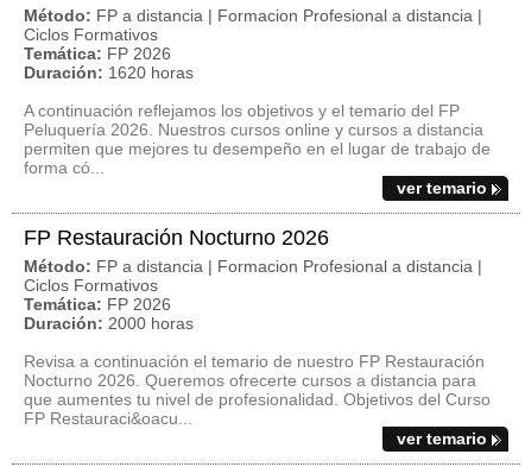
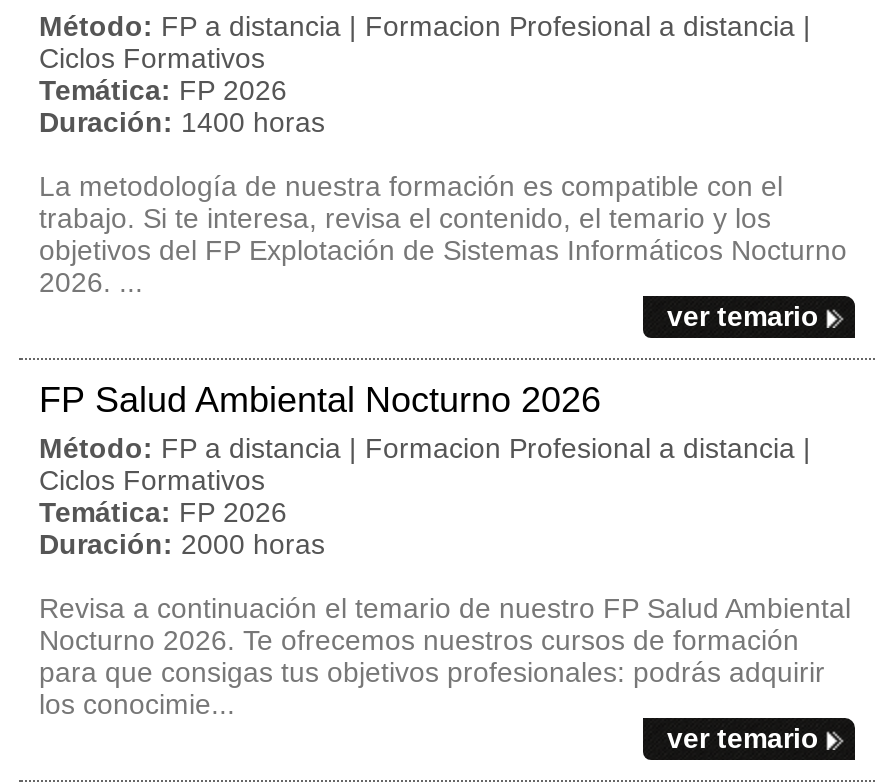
- Duración: 1620 horas
+ Duración: 1400 horas

- A continuación reflejamos los objetivos y el temario del FP
- Peluquería 2026. Nuestros cursos online y cursos a distancia
- permiten que mejores tu desempeño en el lugar de trabajo de
- forma có...
+ La metodología de nuestra formación es compatible con el
+ trabajo. Si te interesa, revisa el contenido, el temario y los
+ objetivos del FP Explotación de Sistemas Informáticos Nocturno
+ 2026. ...

- FP Restauración Nocturno 2026
+ FP Salud Ambiental Nocturno 2026

- Revisa a continuación el temario de nuestro FP Restauración
- Nocturno 2026. Queremos ofrecerte cursos a distancia para
- que aumentes tu nivel de profesionalidad. Objetivos del Curso
- FP Restauraci&oacu...
+ Revisa a continuación el temario de nuestro FP Salud Ambiental
+ Nocturno 2026. Te ofrecemos nuestros cursos de formación
+ para que consigas tus objetivos profesionales: podrás adquirir
+ los conocimie...
